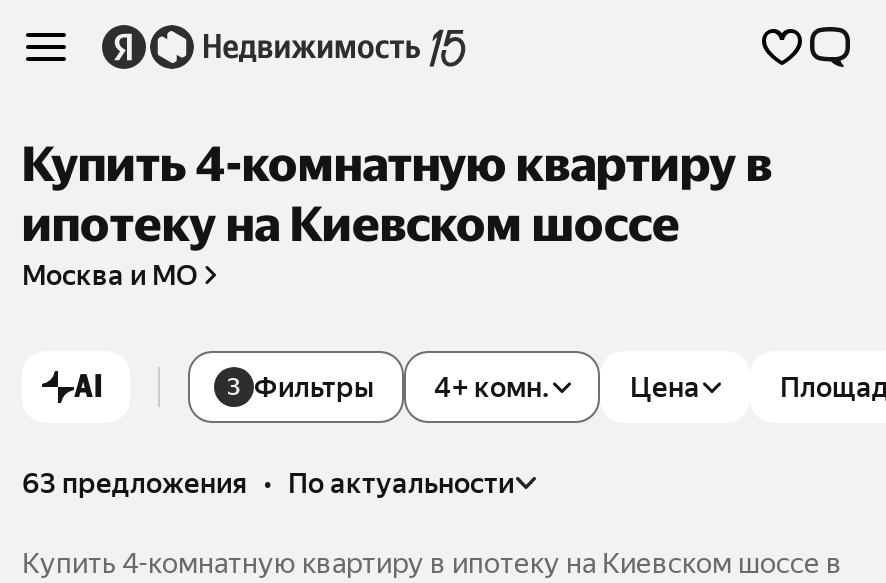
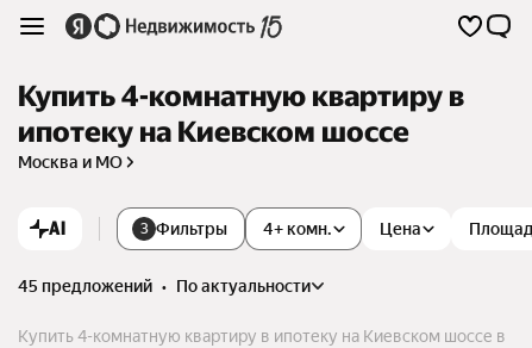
- 63 предложения • по актуальности
+ 45 предложений • по актуальности
